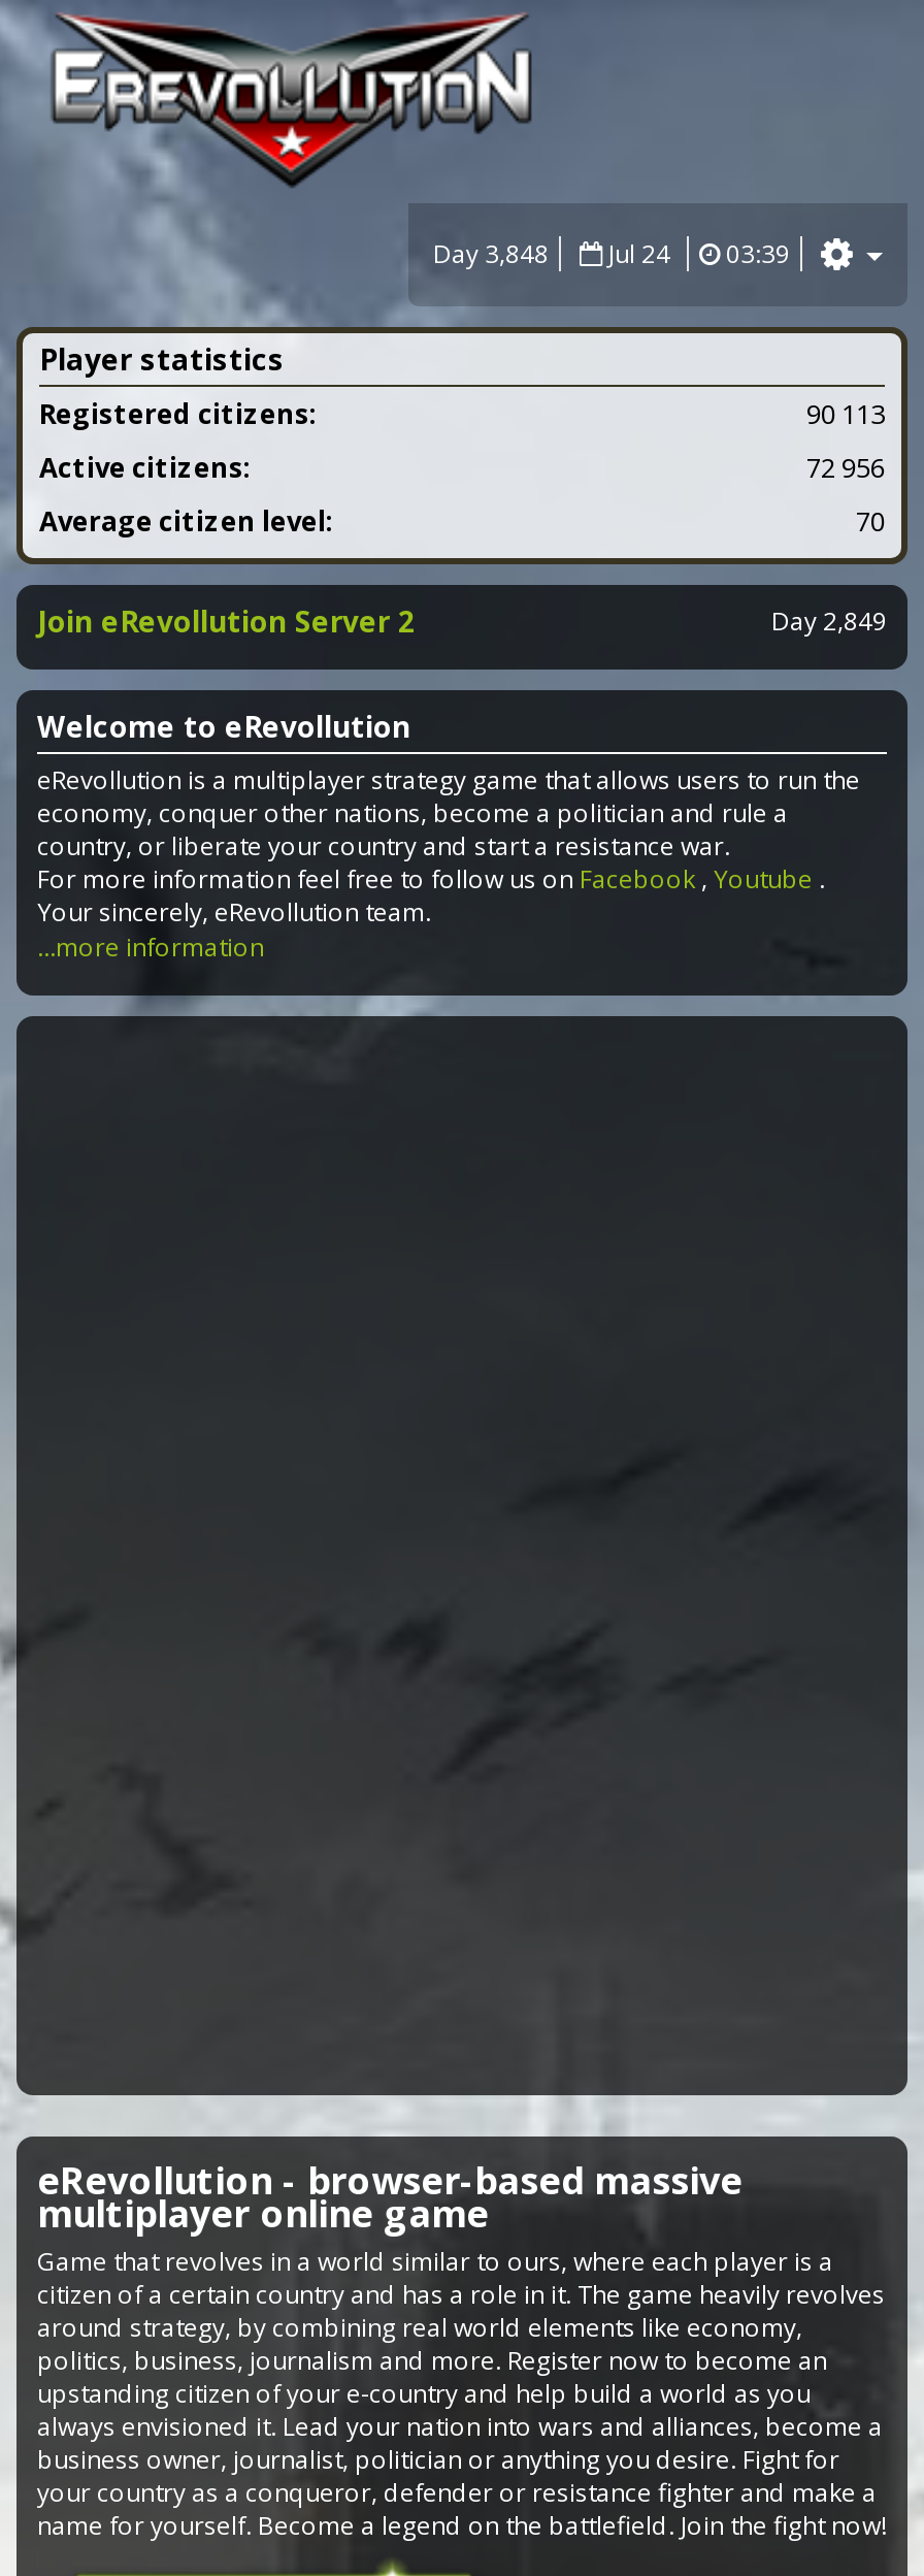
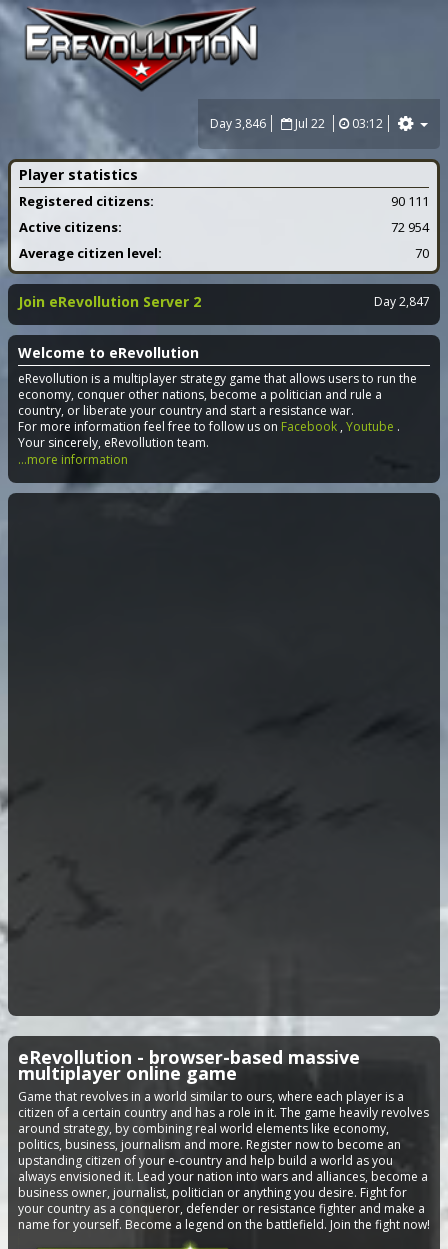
- Day 3,848
+ Day 3,846

- Jul 24
+ Jul 22

- 03:39
+ 03:12

- 90 113
+ 90 111

- 72 956
+ 72 954

- Day 2,849
+ Day 2,847
